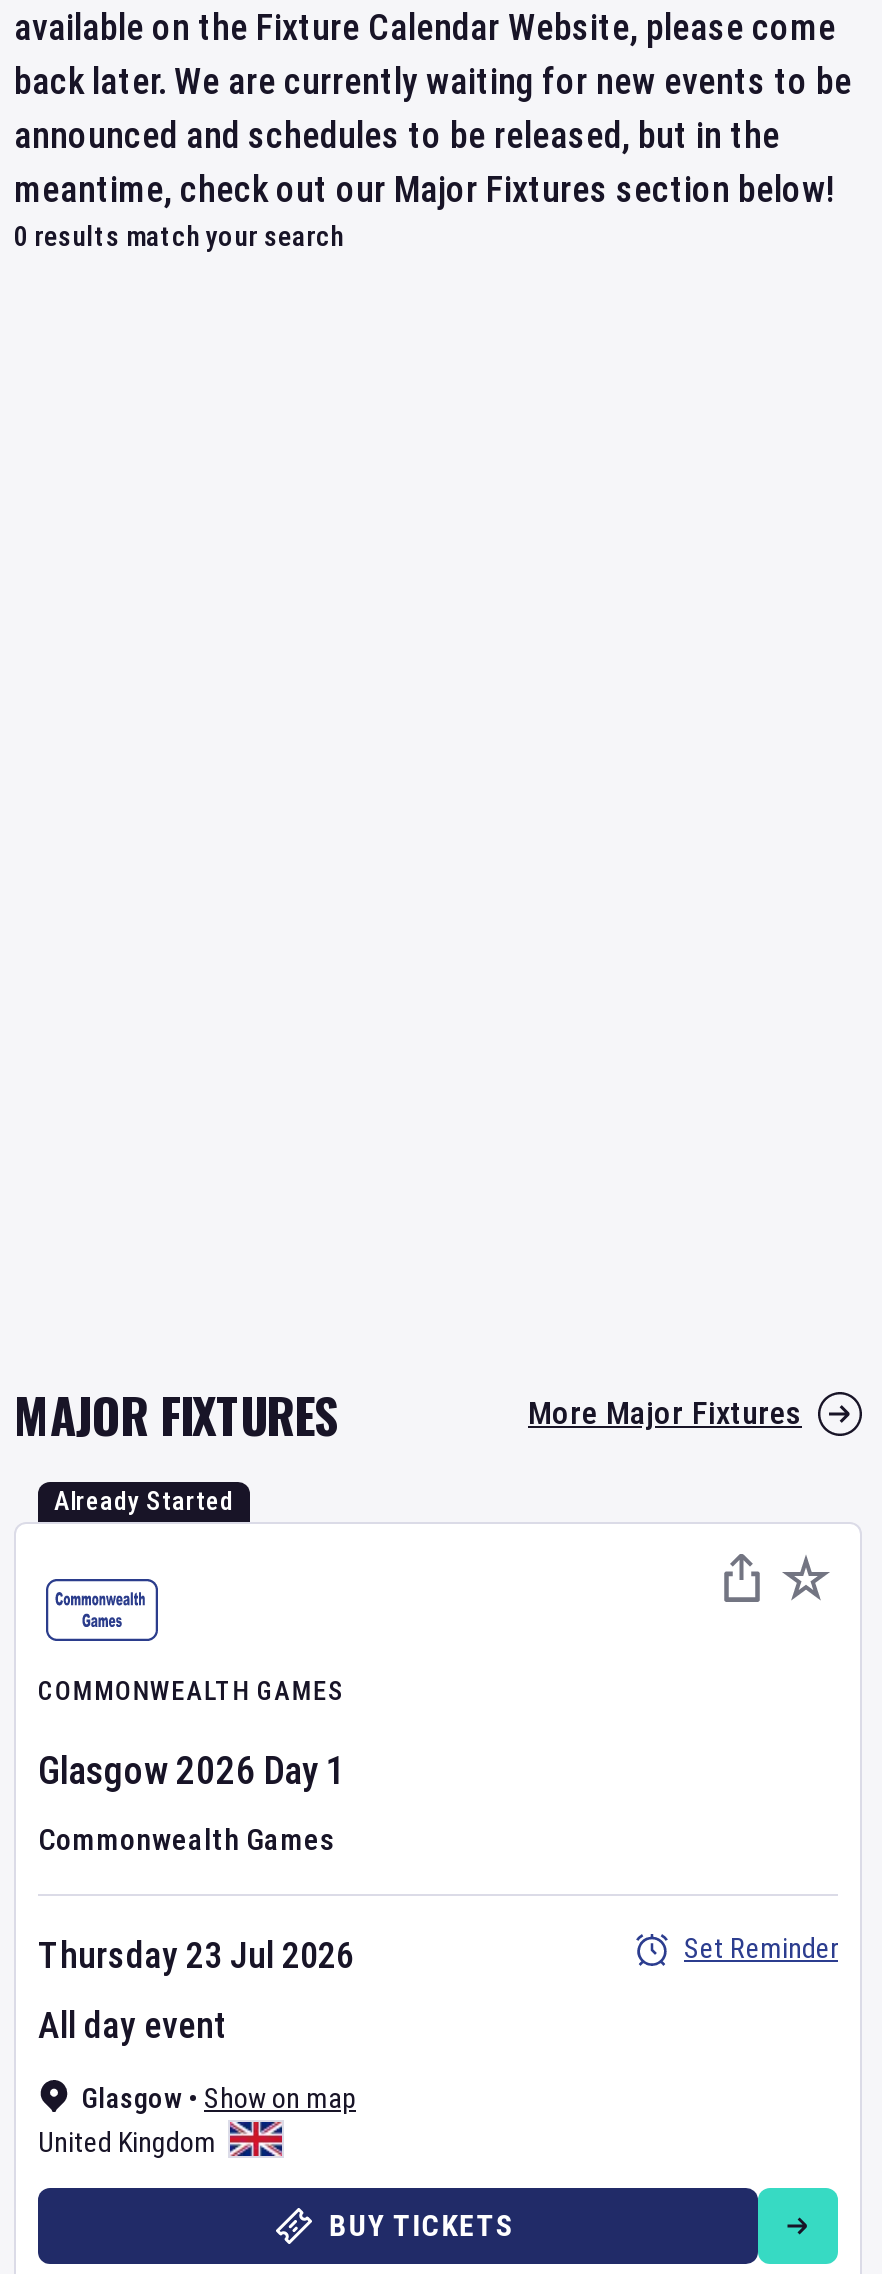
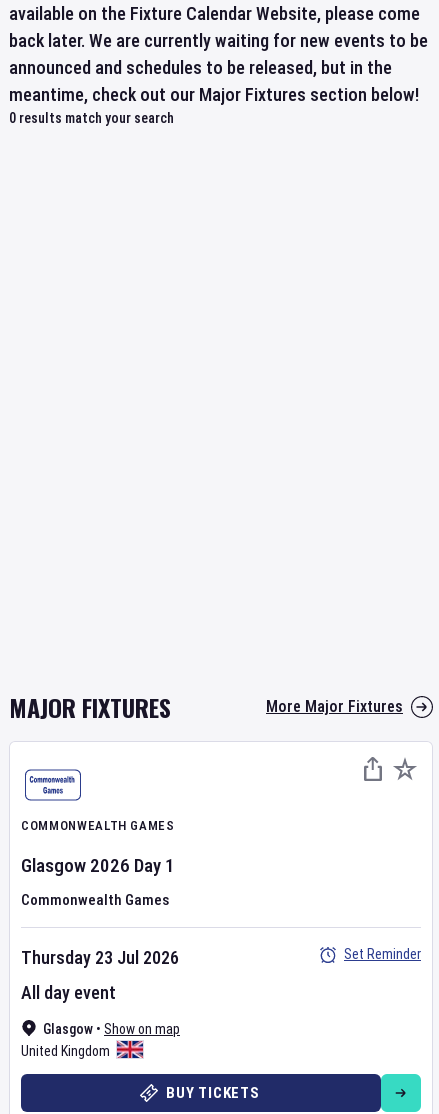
- Already Started
